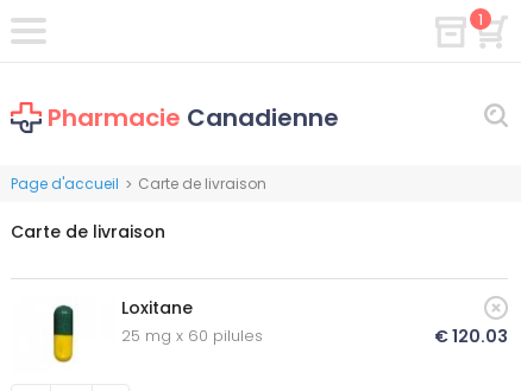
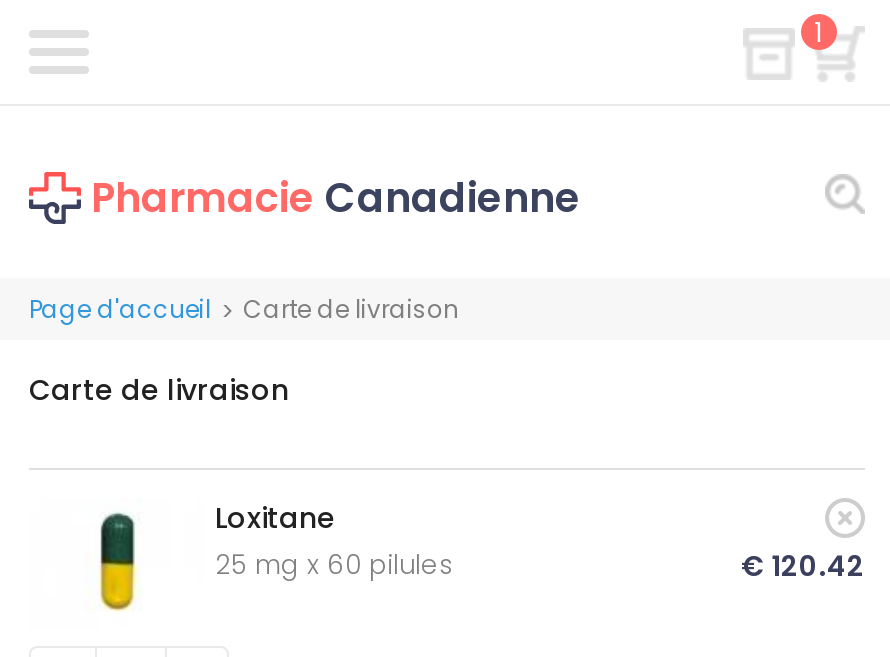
- € 120.03
+ € 120.42
